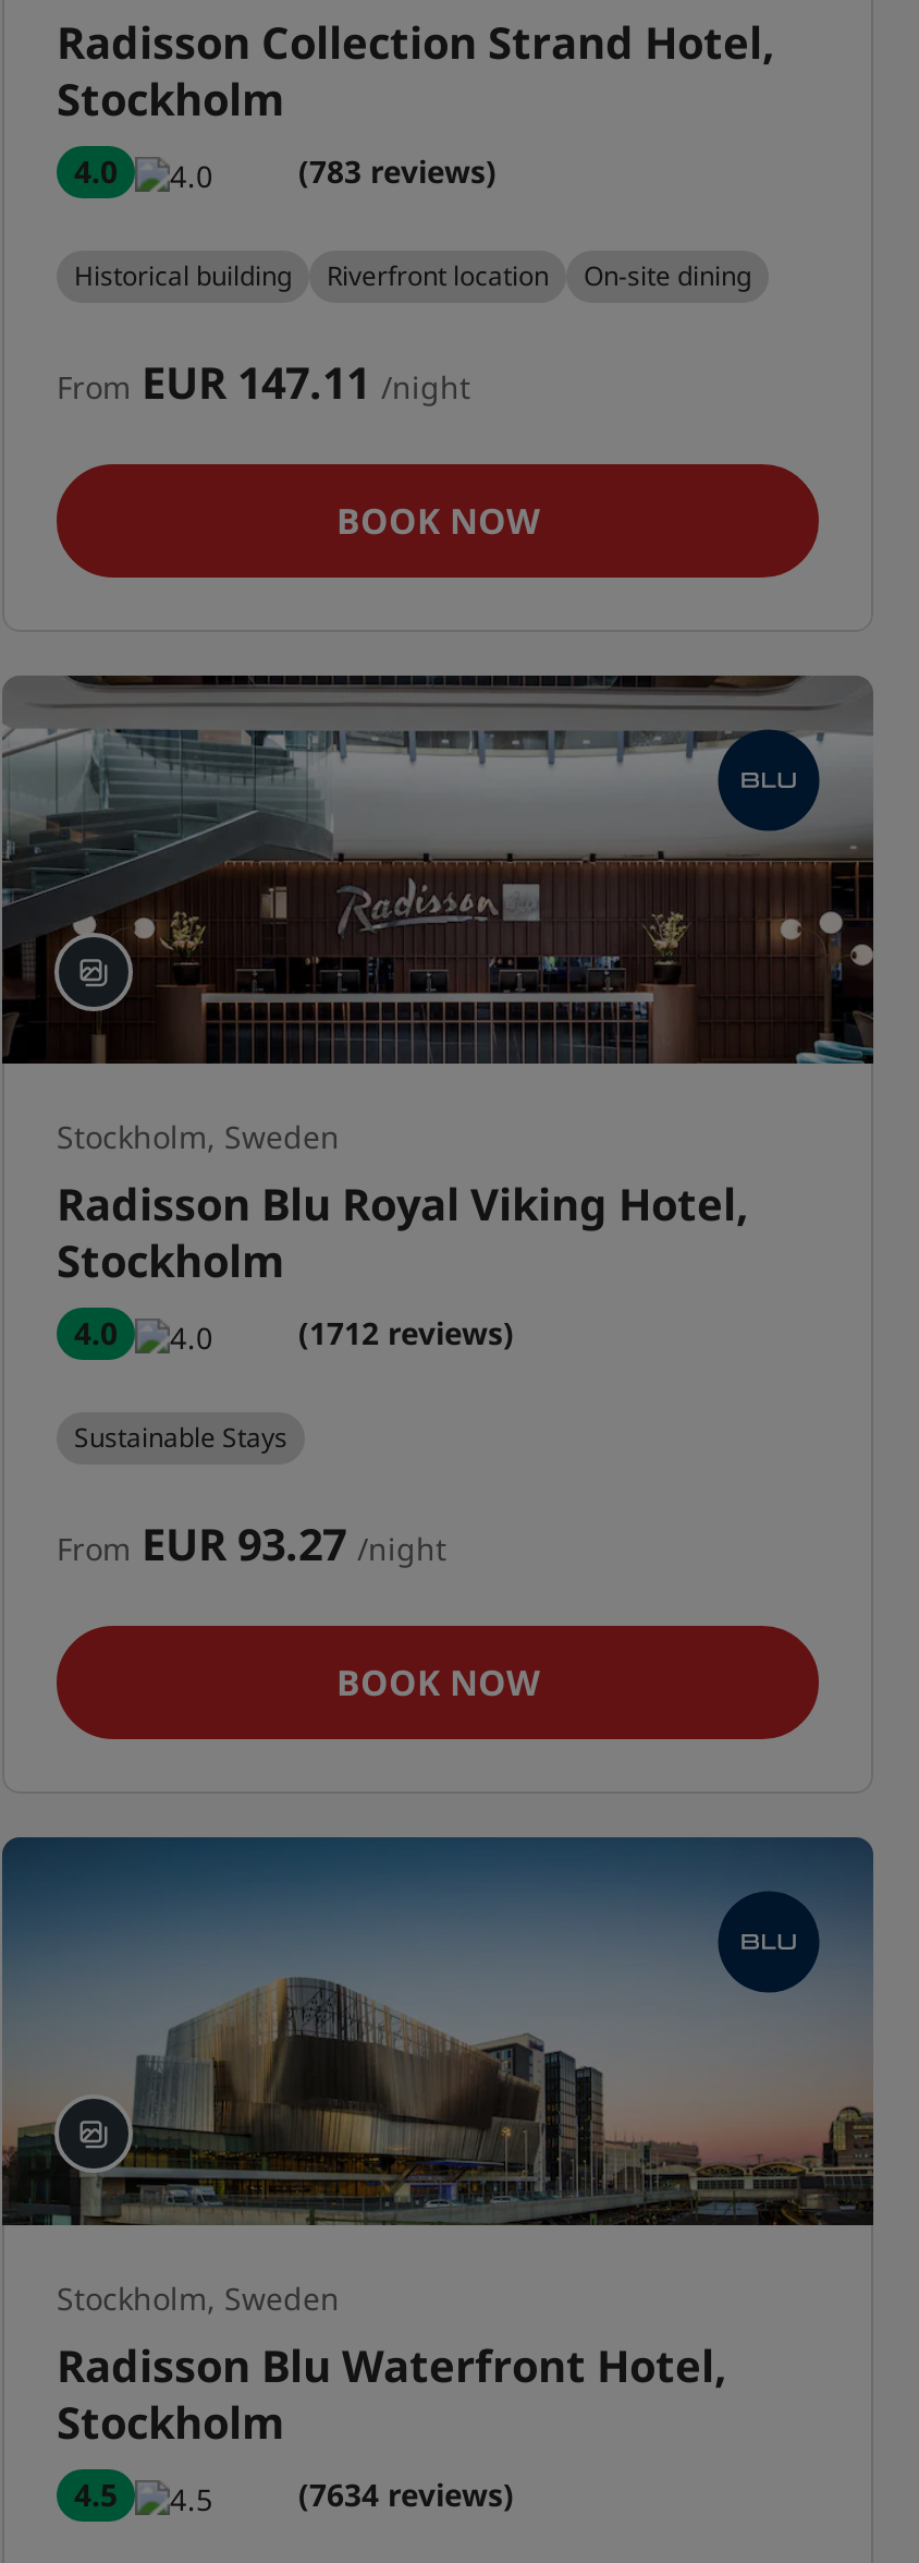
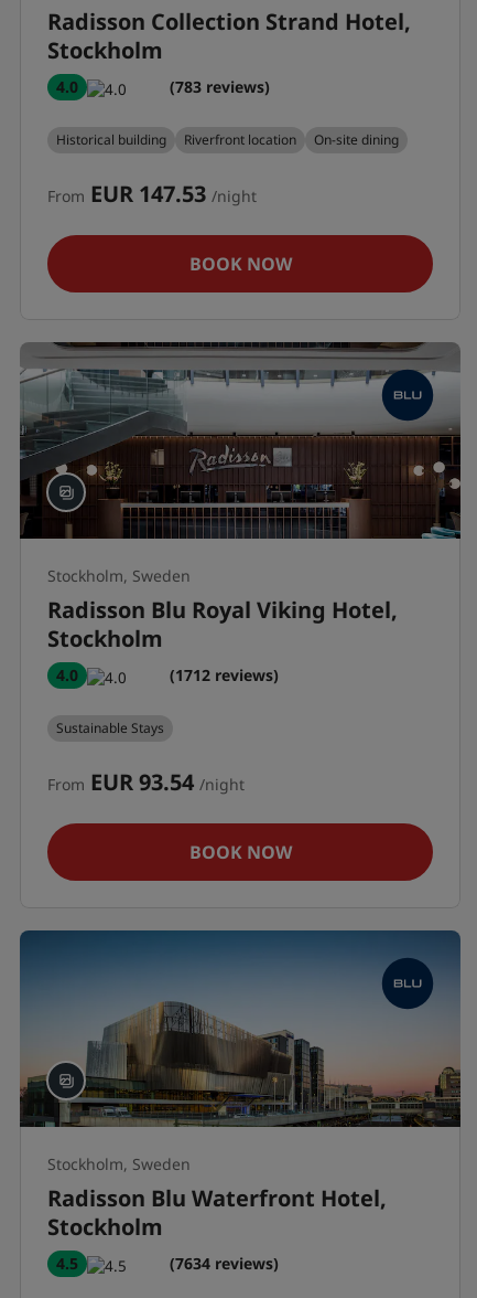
- From EUR 147.11 /night
+ From EUR 147.53 /night

- From EUR 93.27 /night
+ From EUR 93.54 /night
